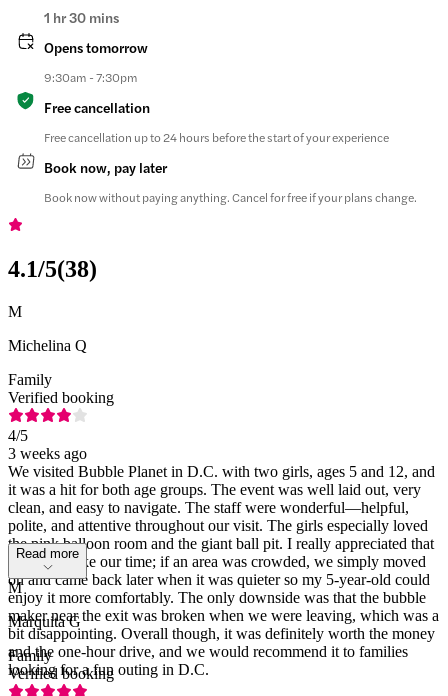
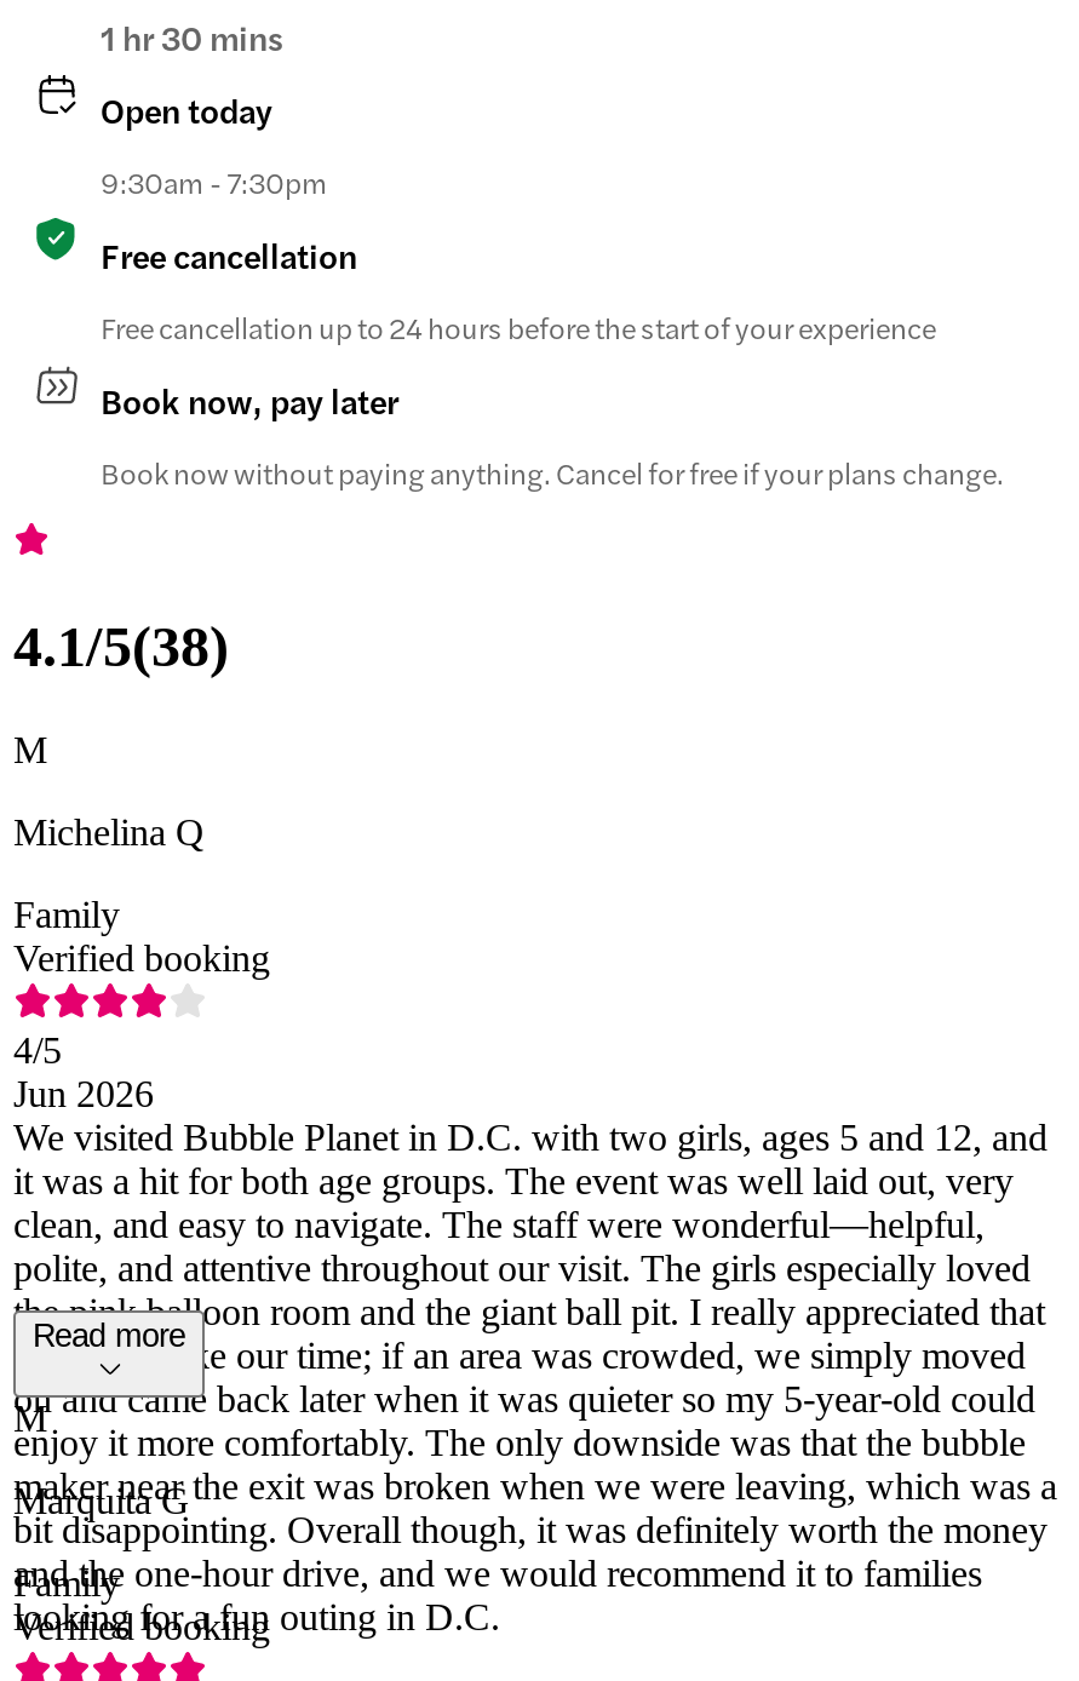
- Opens tomorrow
+ Open today

- 3 weeks ago
+ Jun 2026
